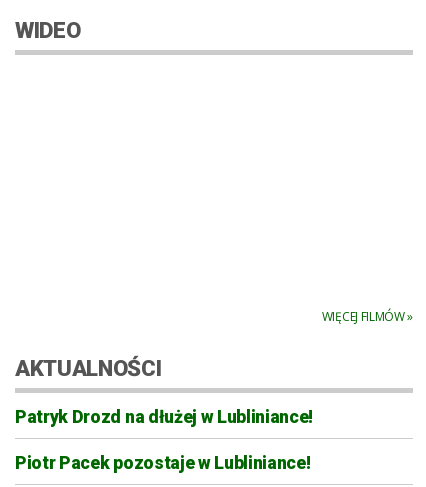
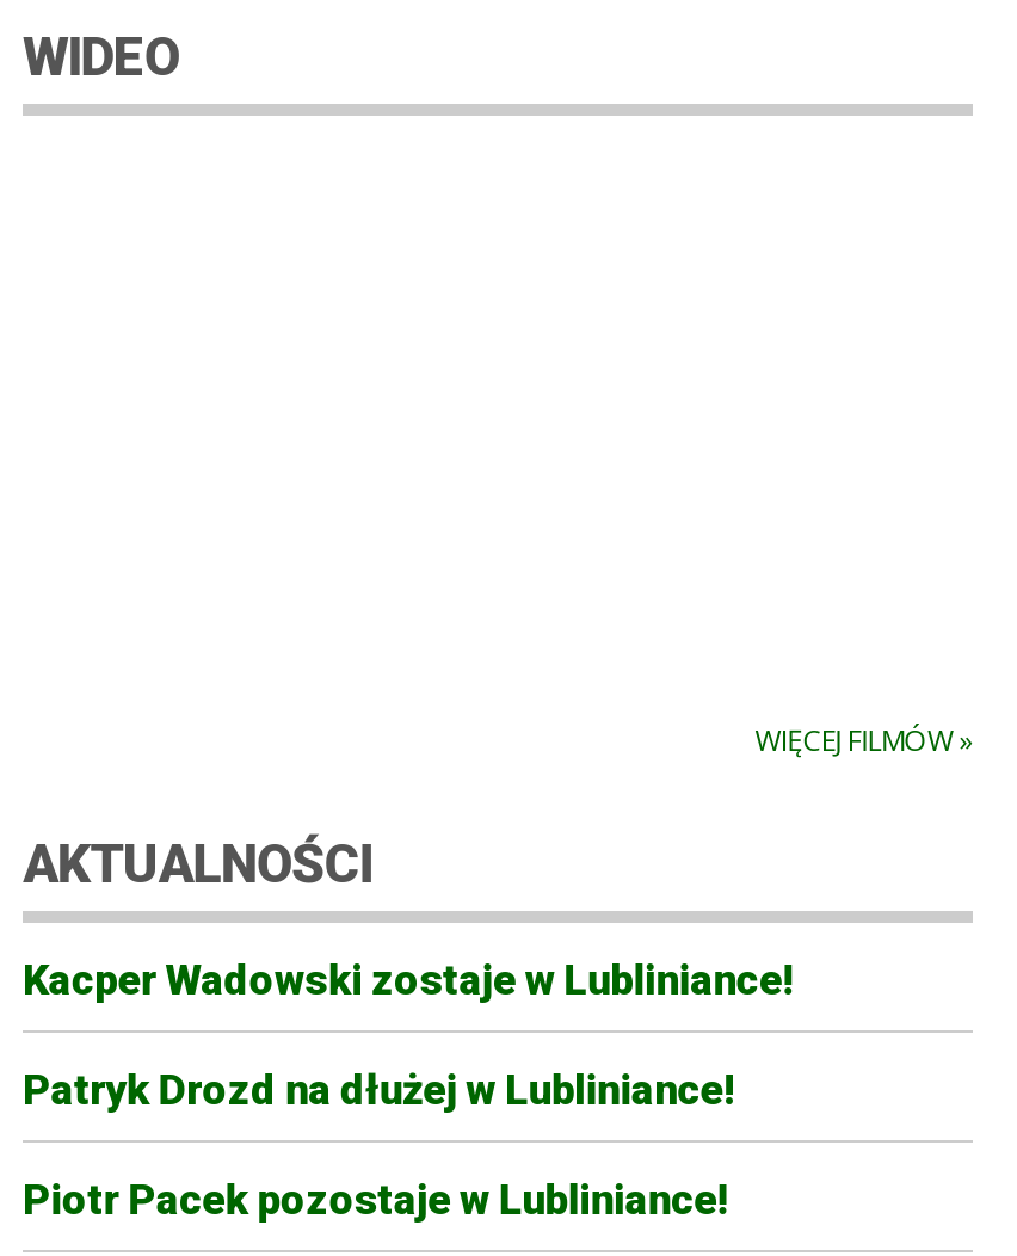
+ Kacper Wadowski zostaje w Lubliniance!
